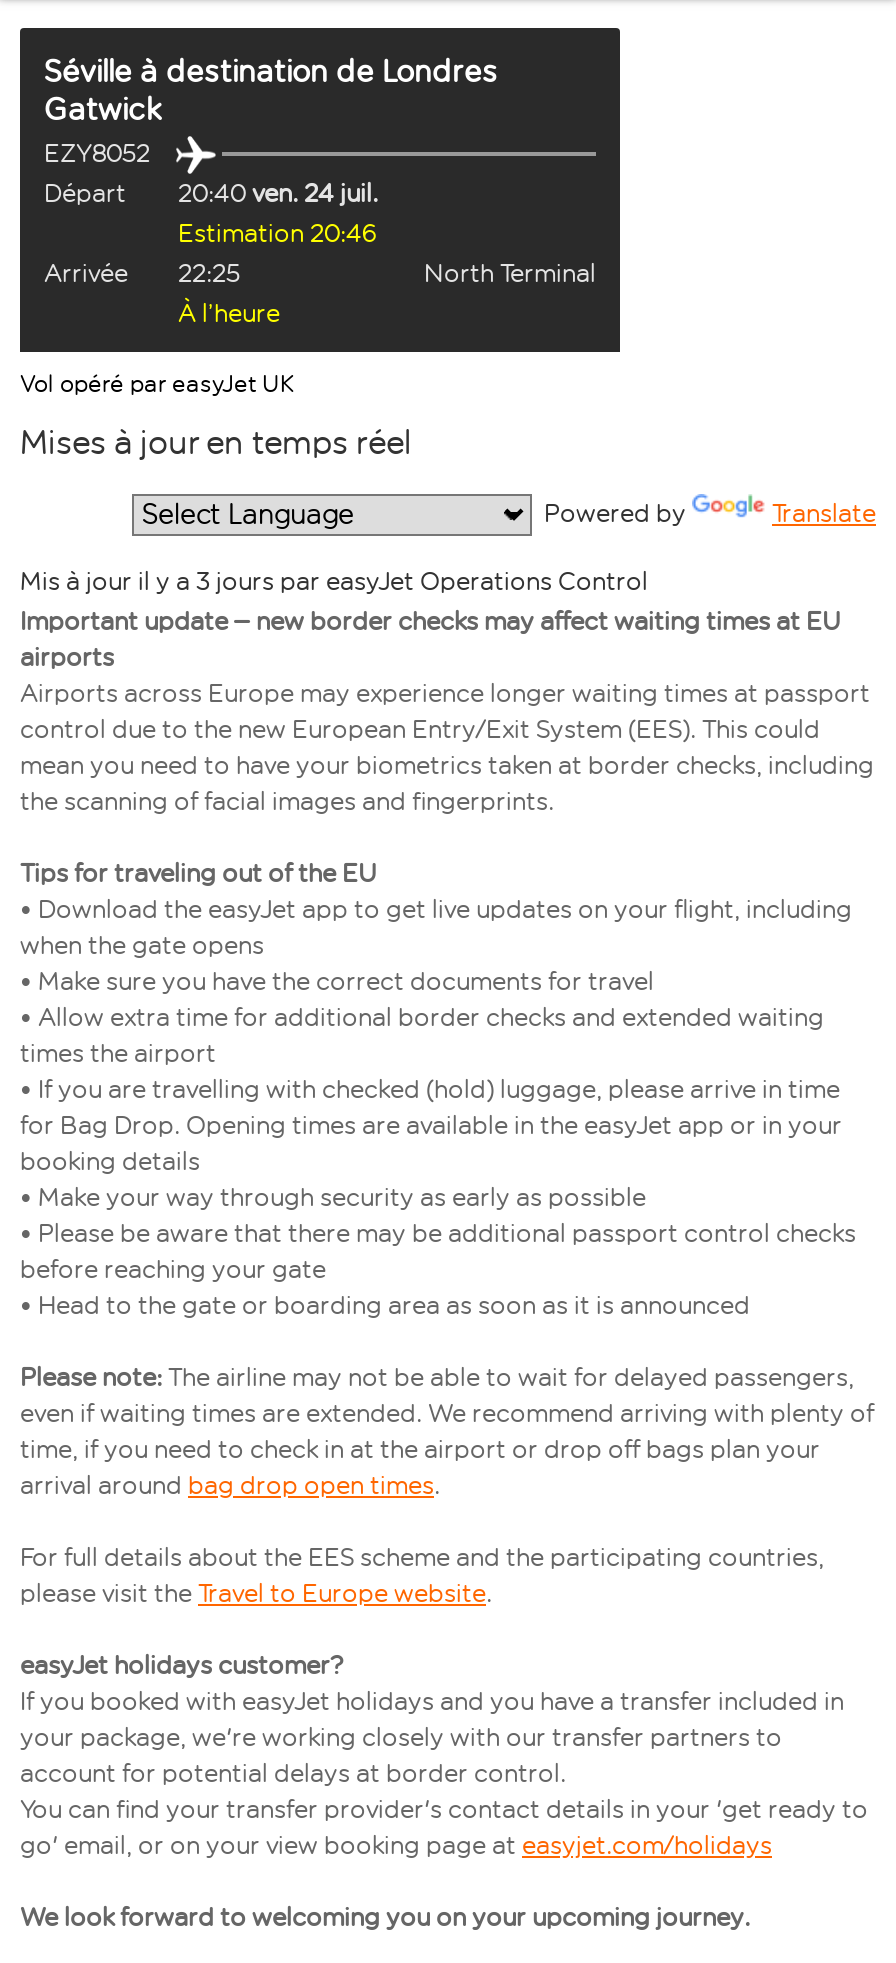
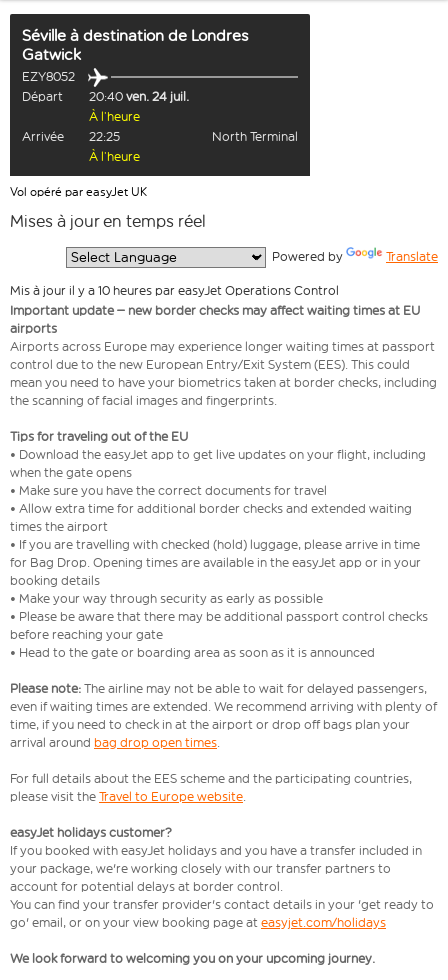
- Estimation 20:46
+ À l’heure

- Mis à jour il y a 3 jours par easyJet Operations Control
+ Mis à jour il y a 10 heures par easyJet Operations Control
